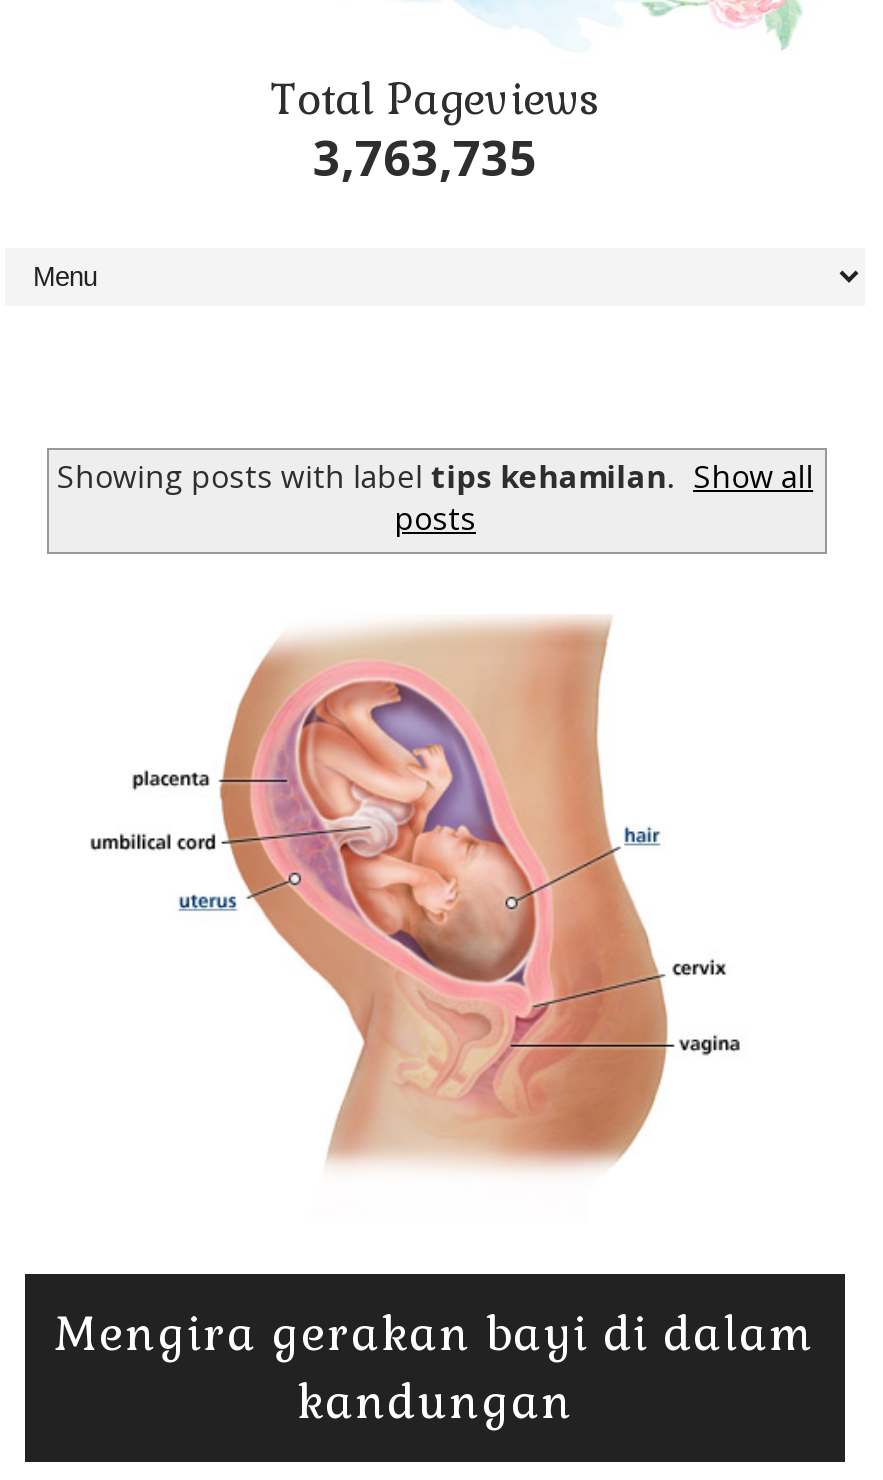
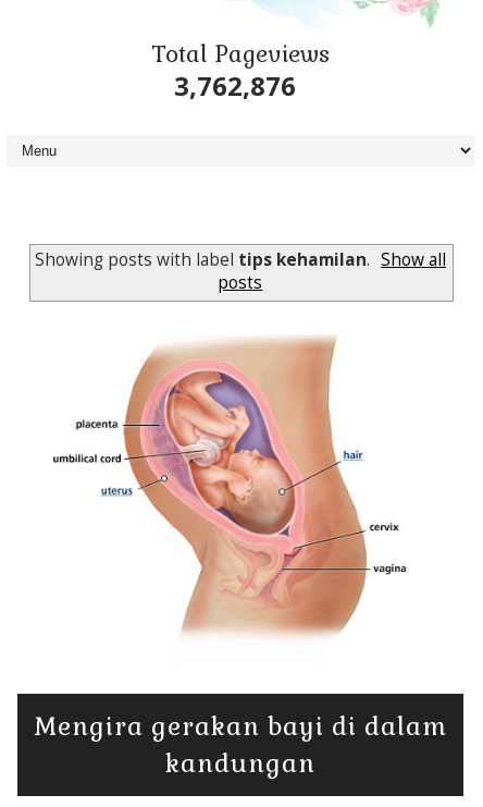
- 3,763,735
+ 3,762,876
